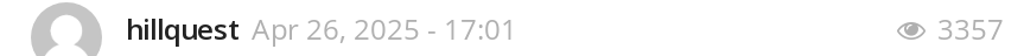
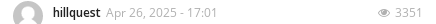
- 3357
+ 3351
